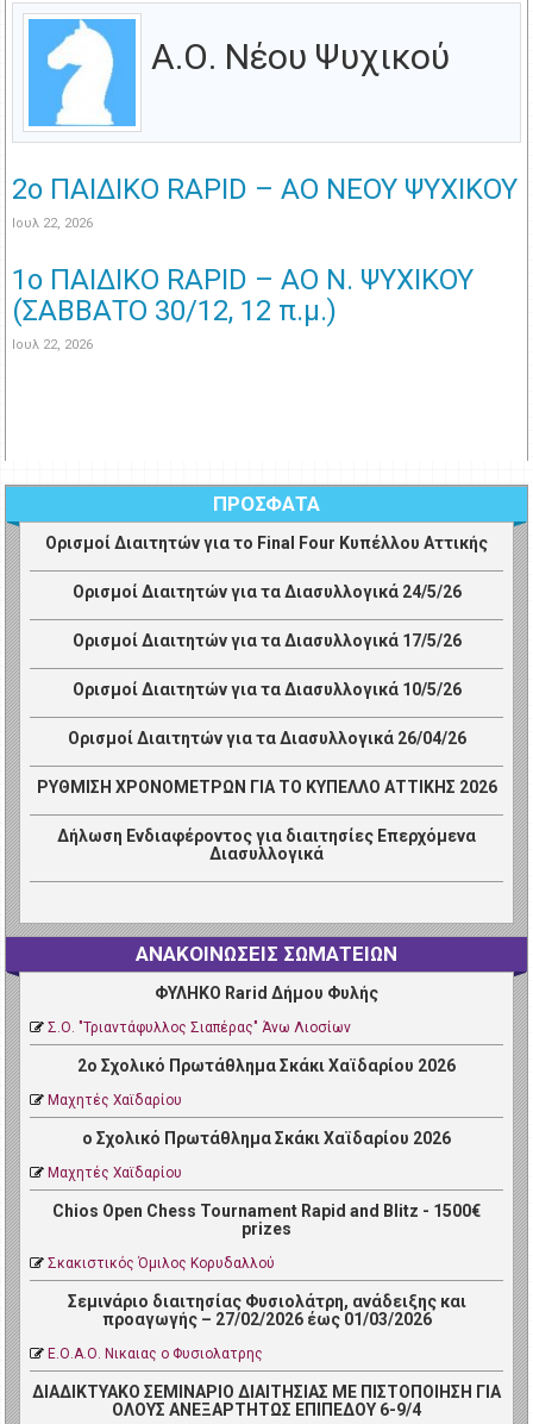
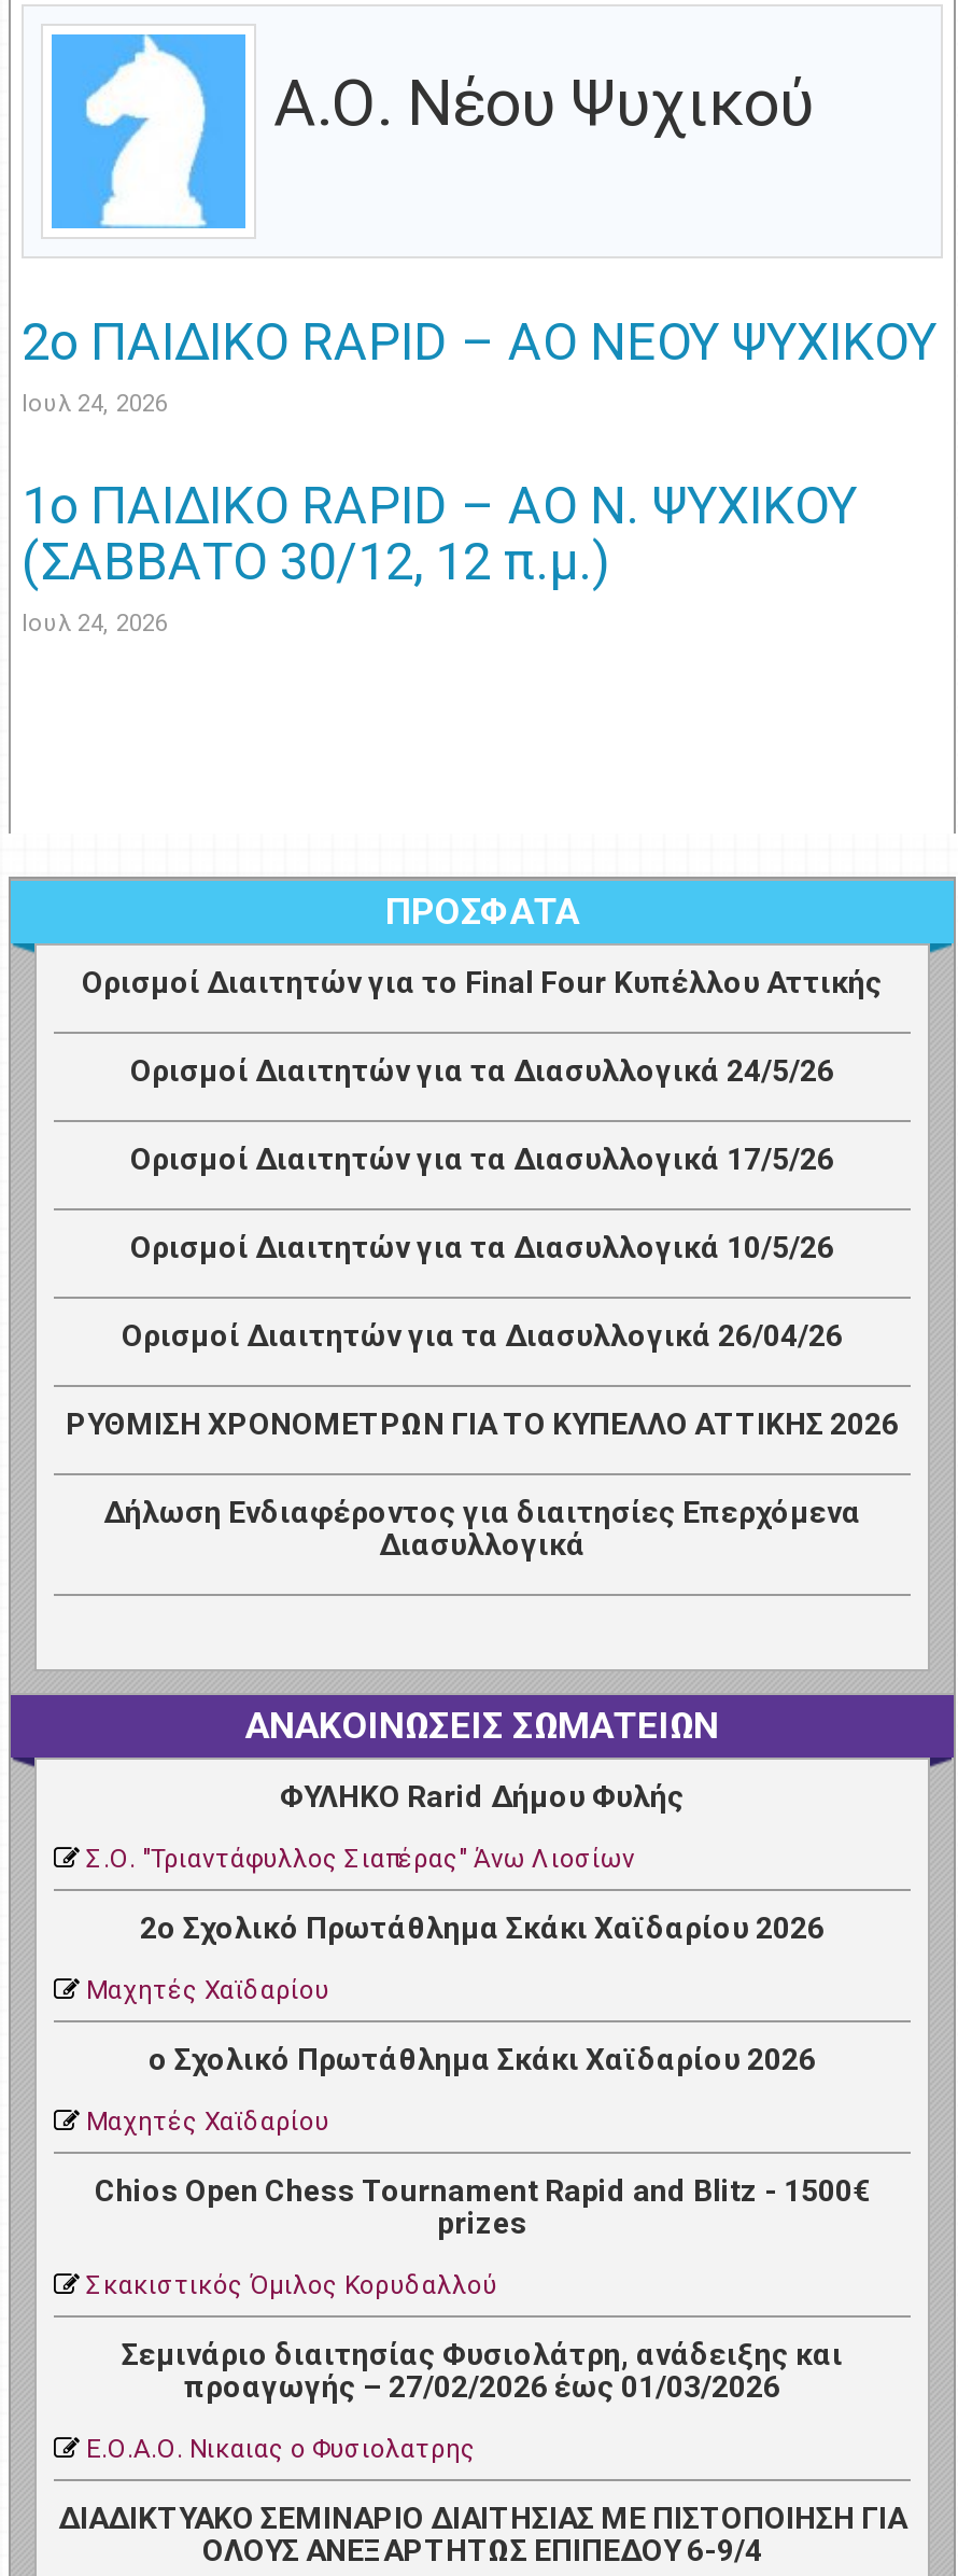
- Ιουλ 22, 2026
+ Ιουλ 24, 2026

- Ιουλ 22, 2026
+ Ιουλ 24, 2026
